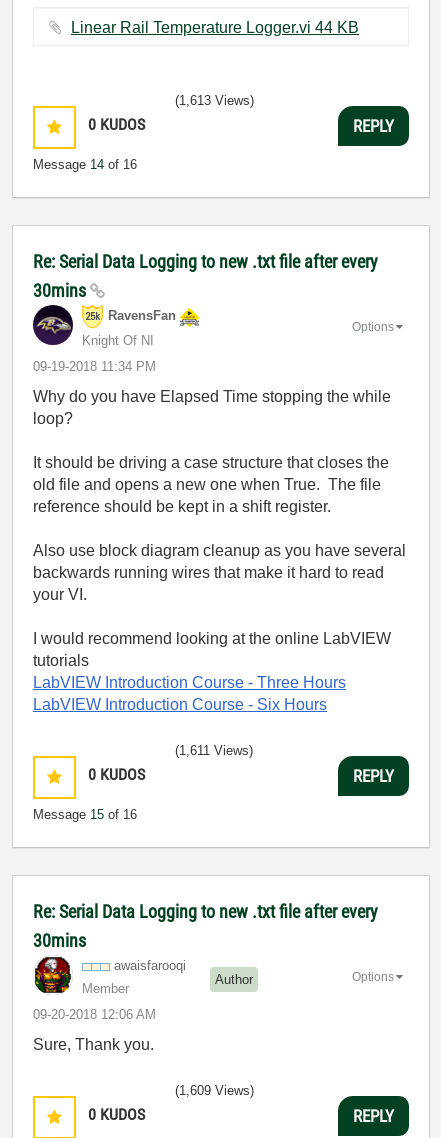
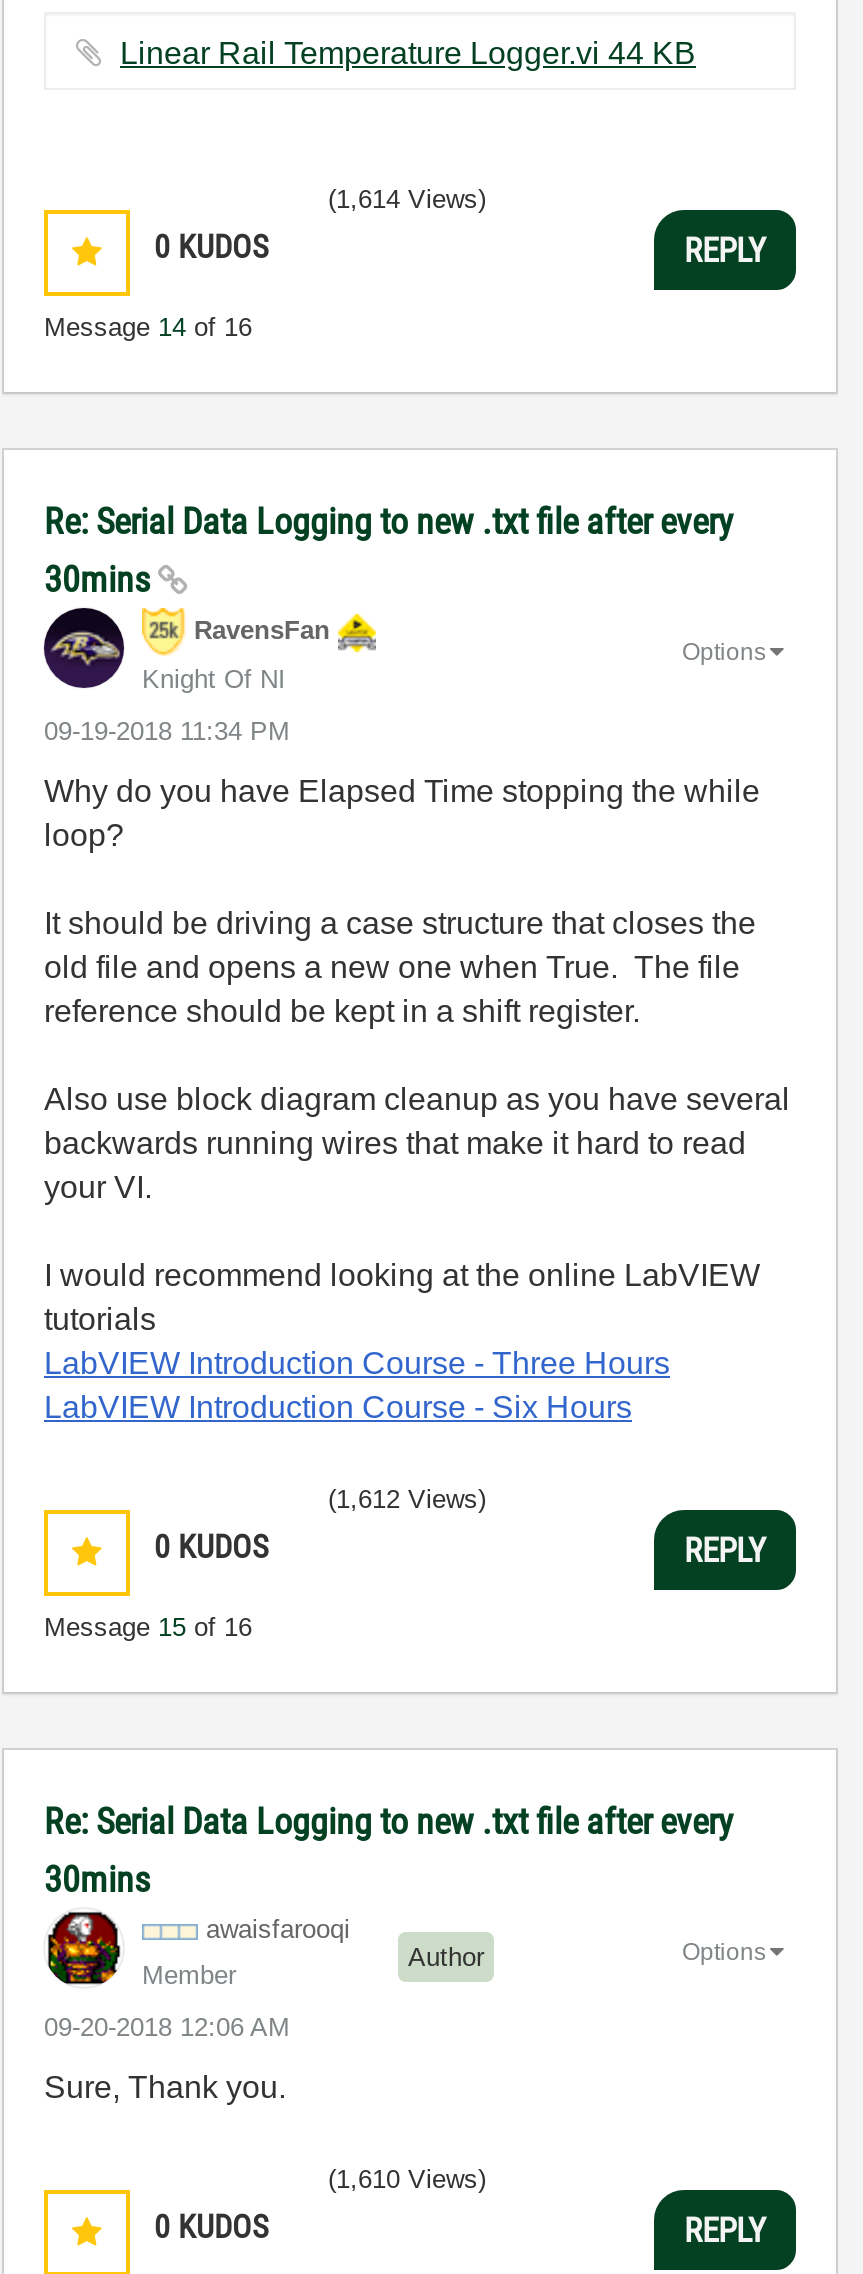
- (1,613 Views)
+ (1,614 Views)

- (1,611 Views)
+ (1,612 Views)

- (1,609 Views)
+ (1,610 Views)
